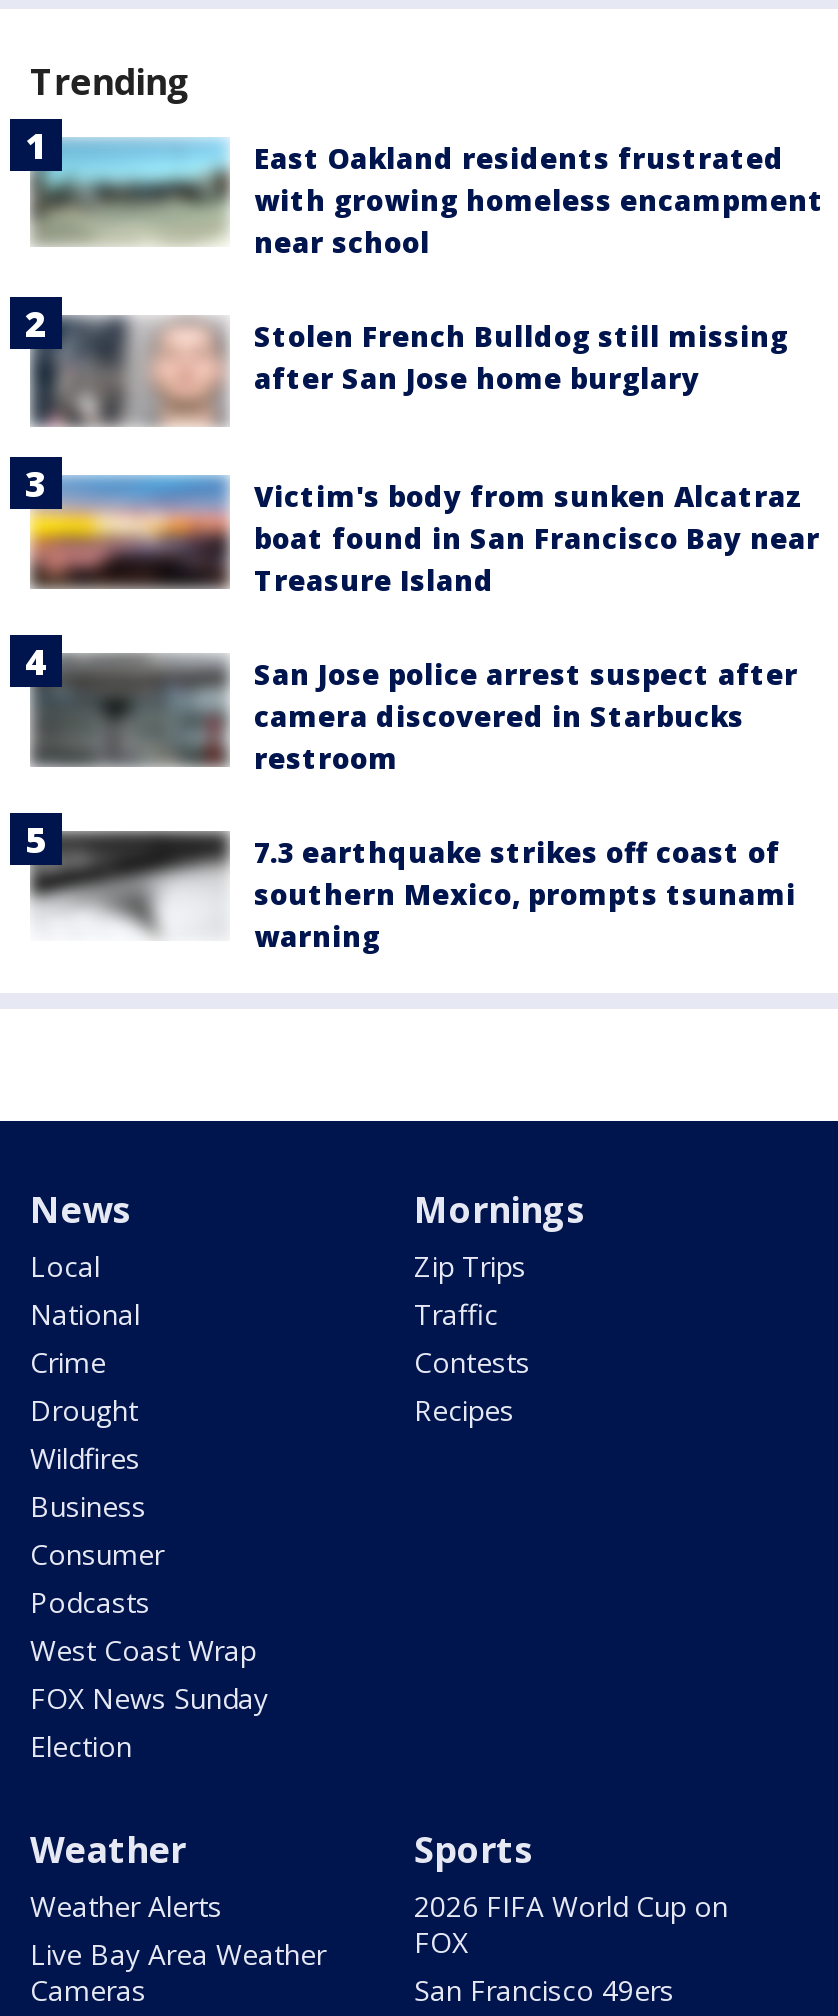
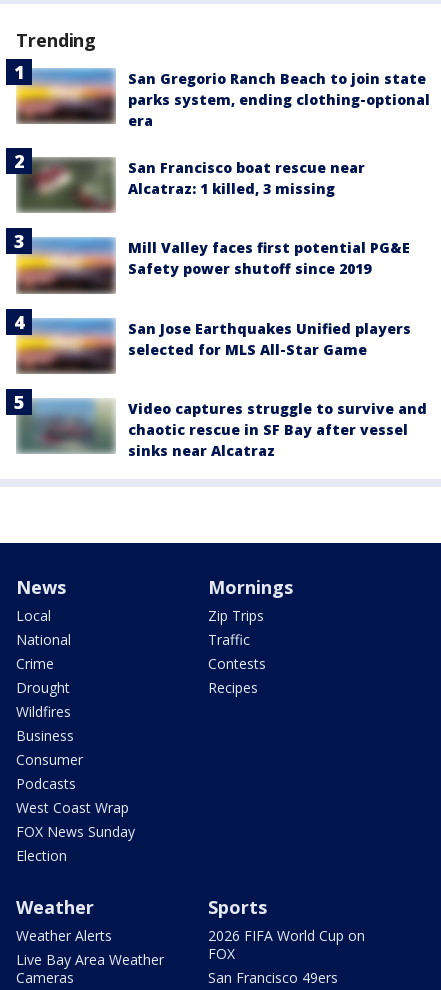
- [image]
- East Oakland residents frustrated
- with growing homeless encampment
- near school
+ [image]
+ San Gregorio Ranch Beach to join state
+ parks system, ending clothing-optional
+ era

- [image]
- Stolen French Bulldog still missing
- after San Jose home burglary
+ [image]
+ San Francisco boat rescue near
+ Alcatraz: 1 killed, 3 missing

- Victim's body from sunken Alcatraz
- boat found in San Francisco Bay near
- Treasure Island
+ Mill Valley faces first potential PG&E
+ Safety power shutoff since 2019

- [image]
- San Jose police arrest suspect after
- camera discovered in Starbucks
- restroom
+ [image]
+ San Jose Earthquakes Unified players
+ selected for MLS All-Star Game

- [image]
- 7.3 earthquake strikes off coast of
- southern Mexico, prompts tsunami
- warning
+ [image]
+ Video captures struggle to survive and
+ chaotic rescue in SF Bay after vessel
+ sinks near Alcatraz
